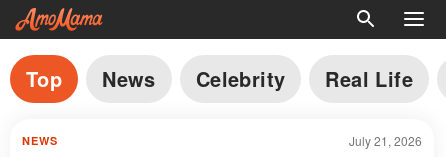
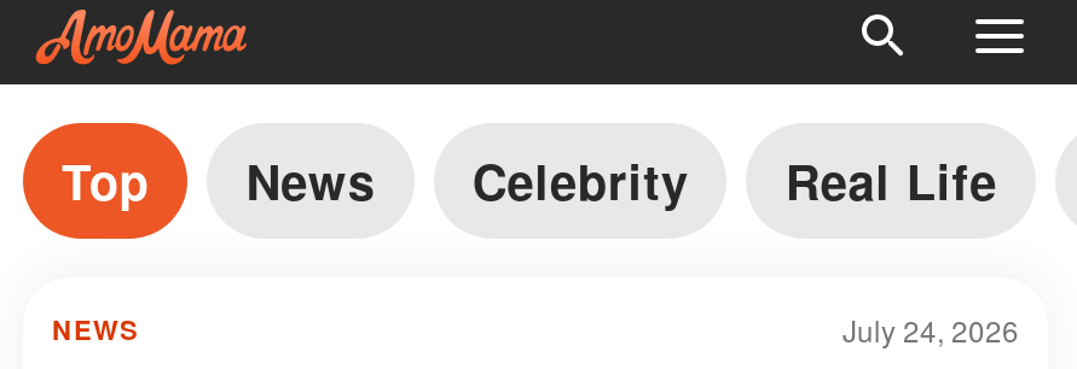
- July 21, 2026
+ July 24, 2026
